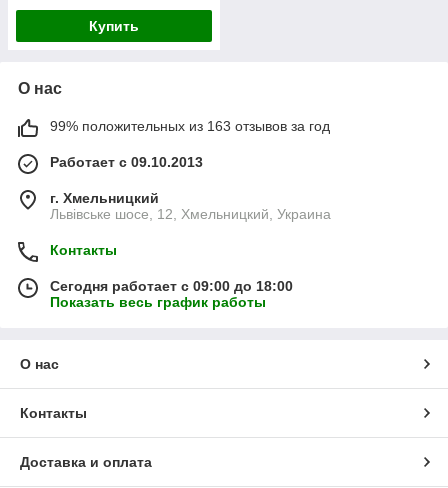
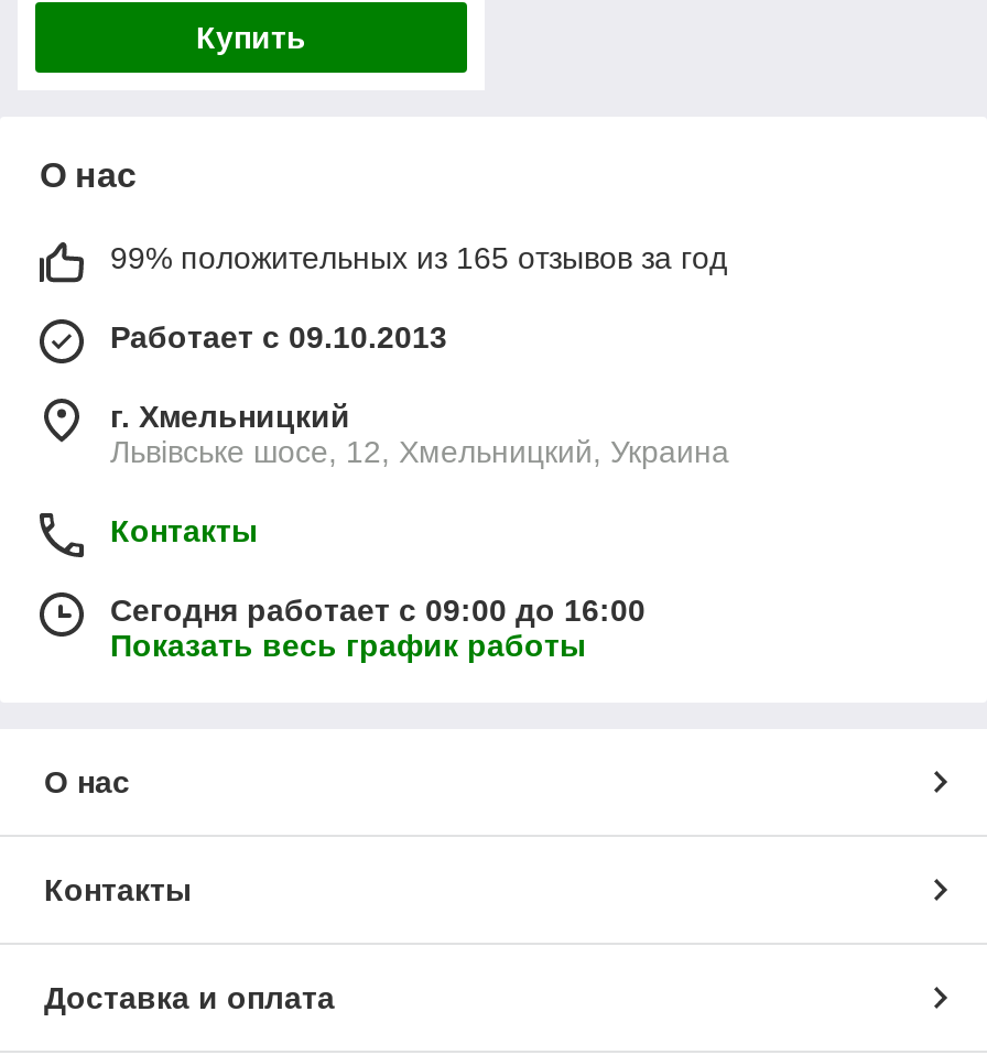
- 99% положительных из 163 отзывов за год
+ 99% положительных из 165 отзывов за год

- Сегодня работает с 09:00 до 18:00
+ Сегодня работает с 09:00 до 16:00
